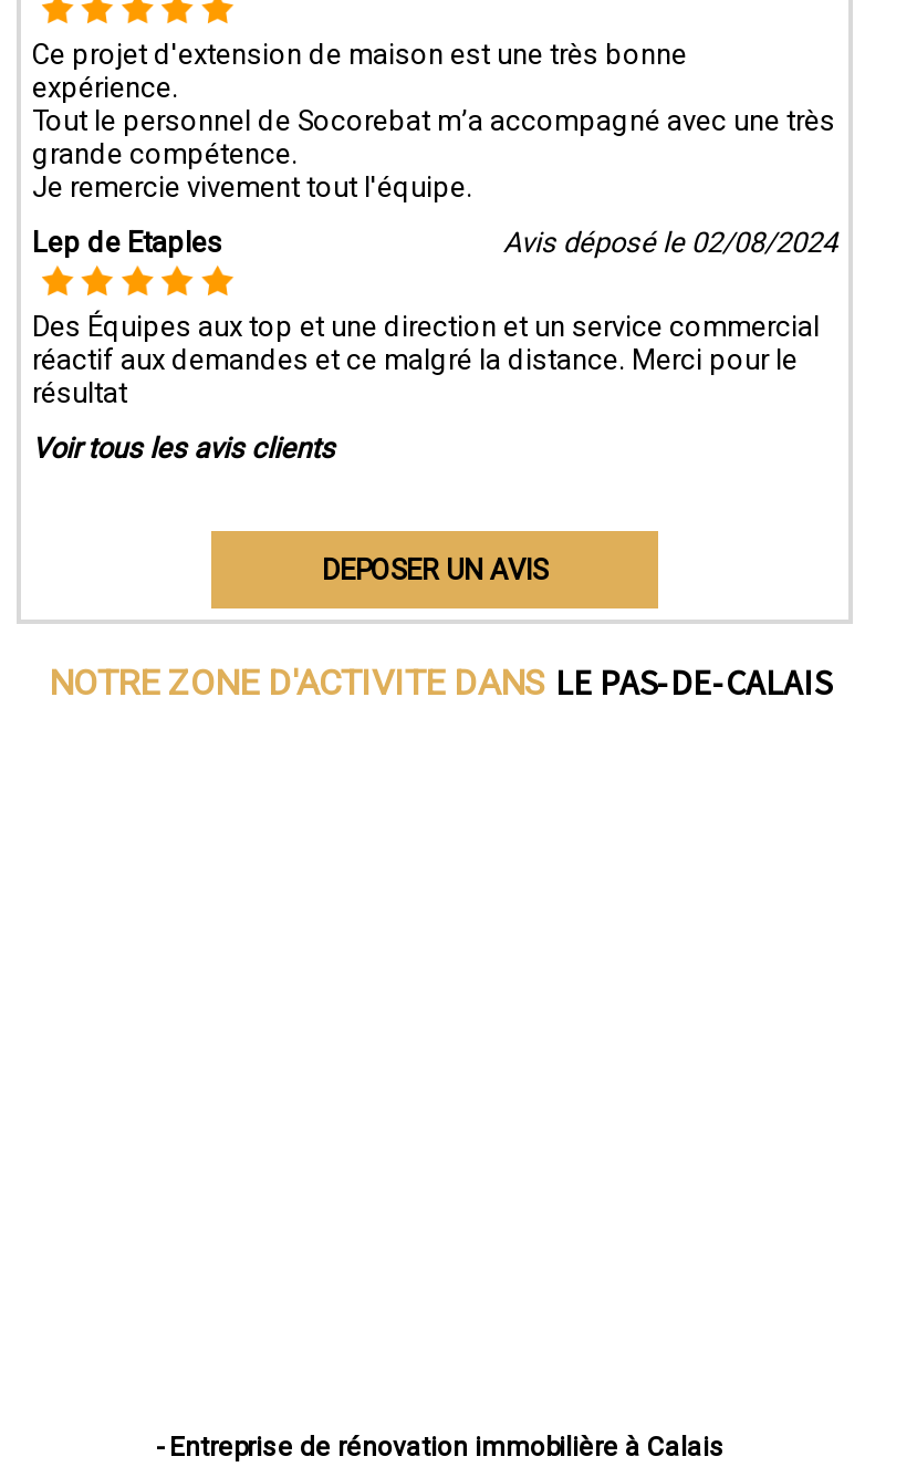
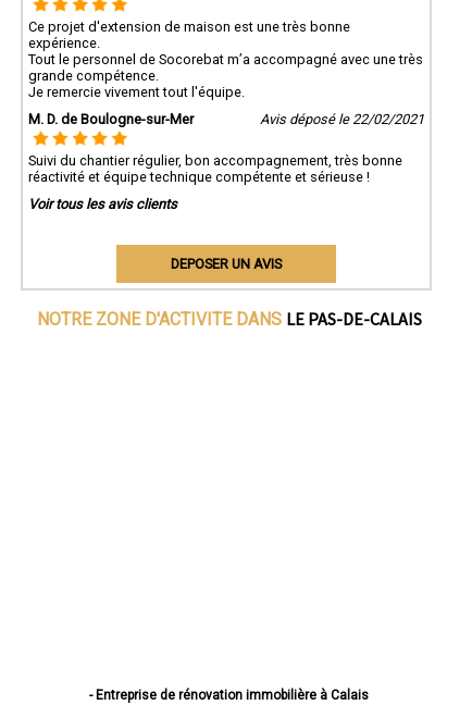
- Lep de Etaples
- Avis déposé le 02/08/2024
+ M. D. de Boulogne-sur-Mer
+ Avis déposé le 22/02/2021

- Des Équipes aux top et une direction et un service commercial
- réactif aux demandes et ce malgré la distance. Merci pour le
- résultat
+ Suivi du chantier régulier, bon accompagnement, très bonne
+ réactivité et équipe technique compétente et sérieuse !
